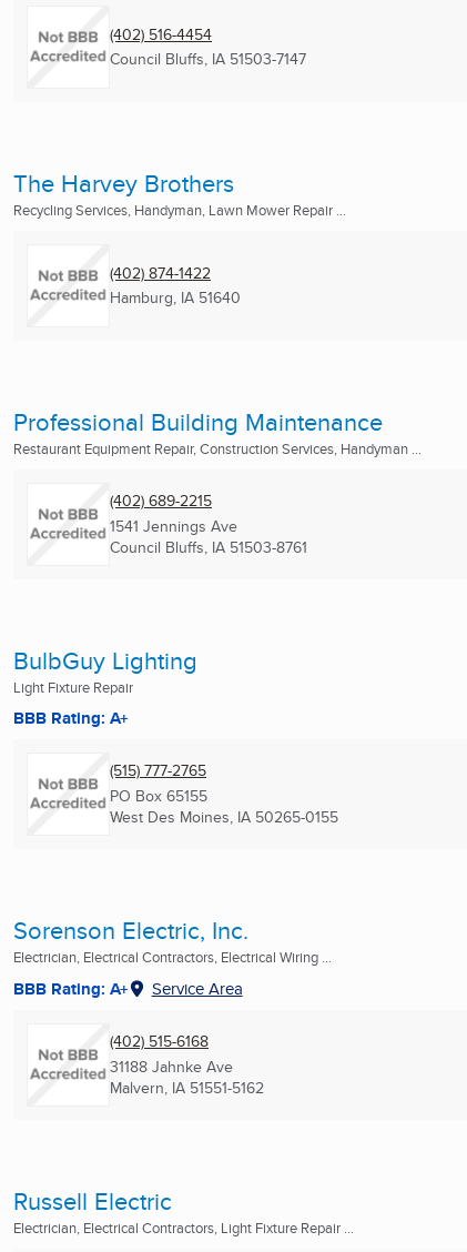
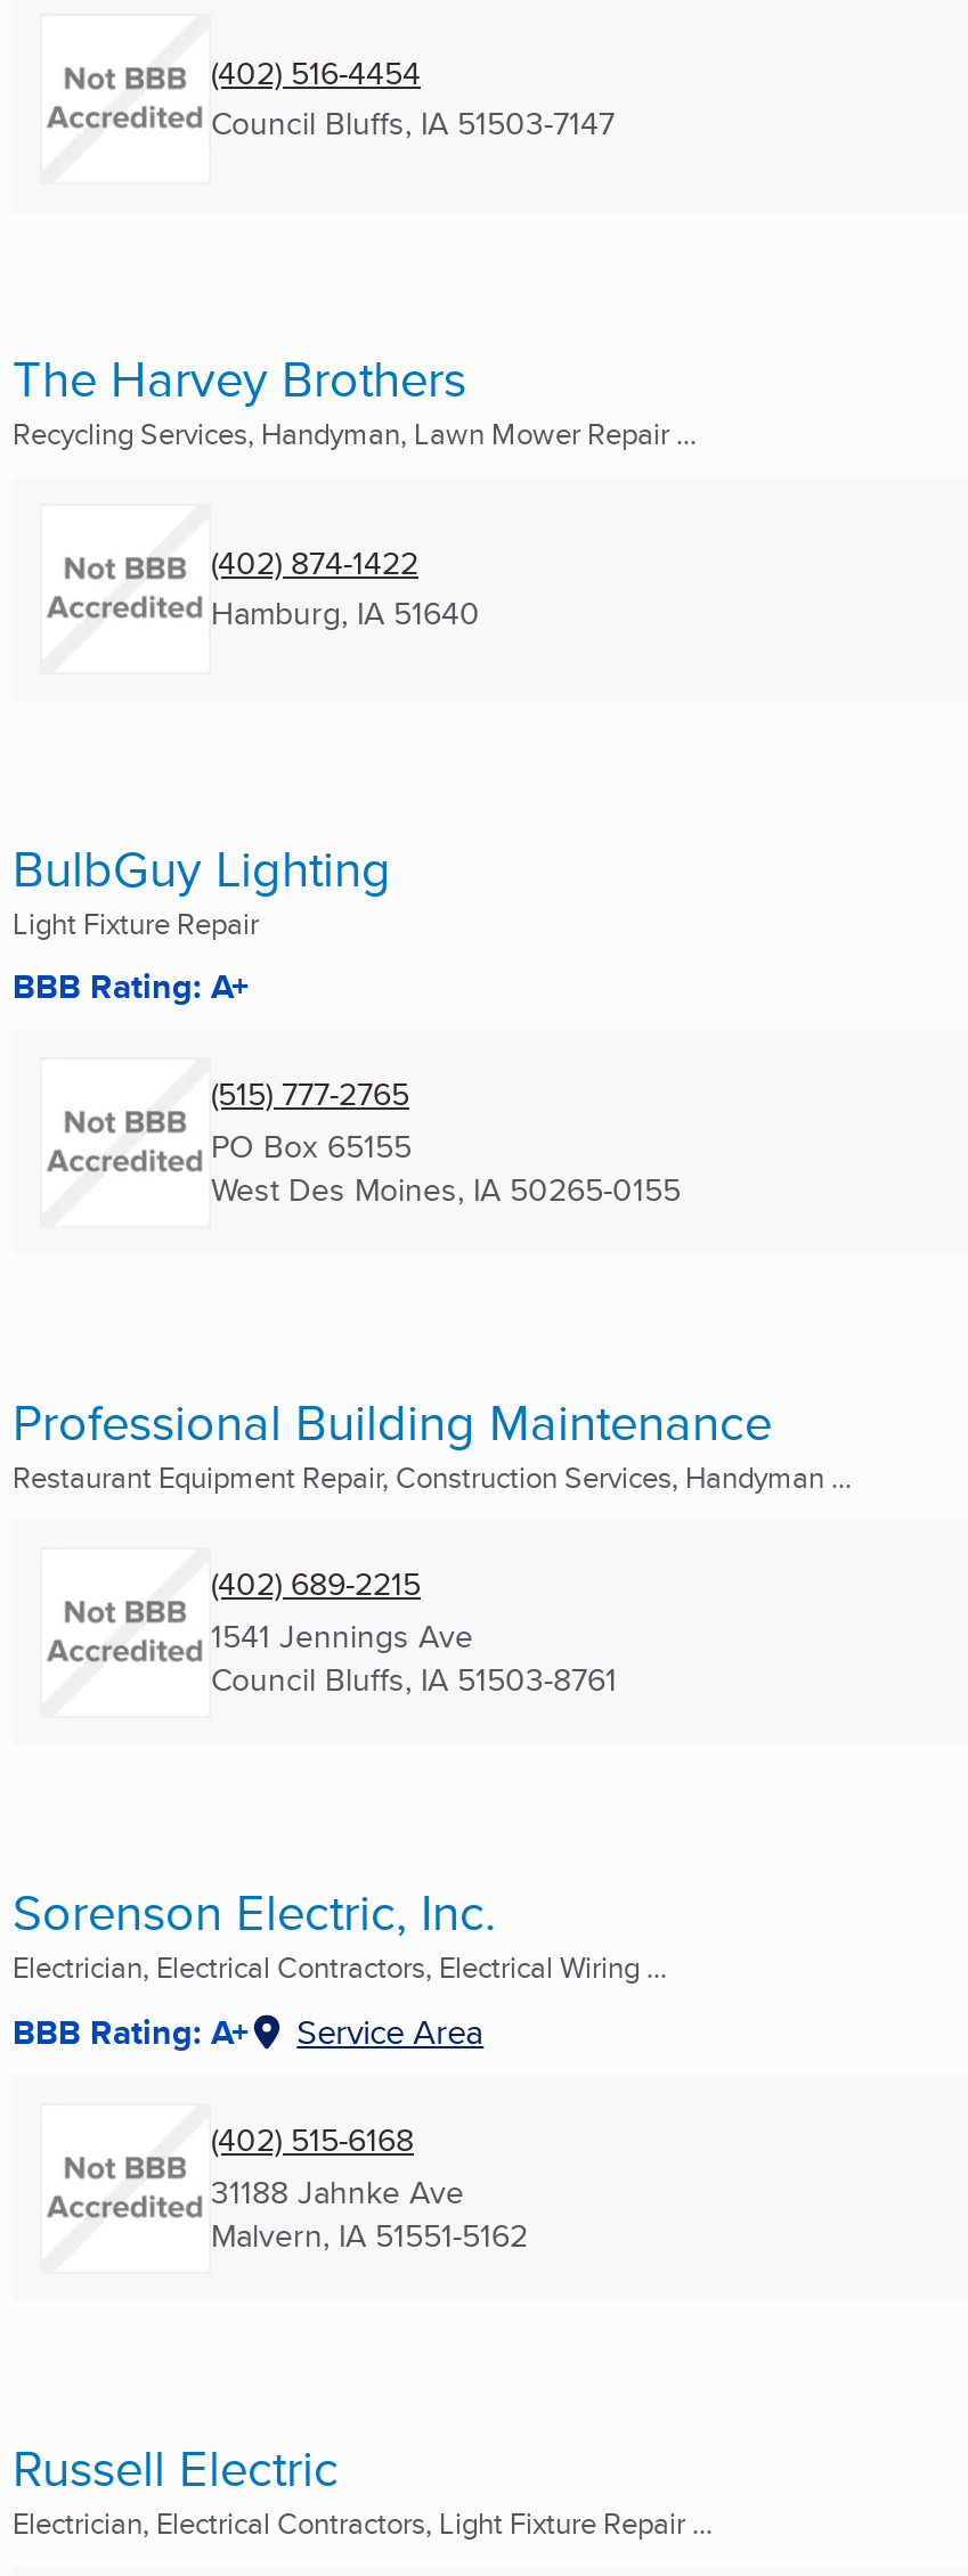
moved down: Professional Building Maintenance | Restaurant Equipment Repair, Construction Services, Handyman ... | (402) 689-2215 | 1541 Jennings Ave | Council Bluffs, IA 51503-8761

moved up: BulbGuy Lighting | Light Fixture Repair | BBB Rating: A+ | (515) 777-2765 | PO Box 65155 | West Des Moines, IA 50265-0155
